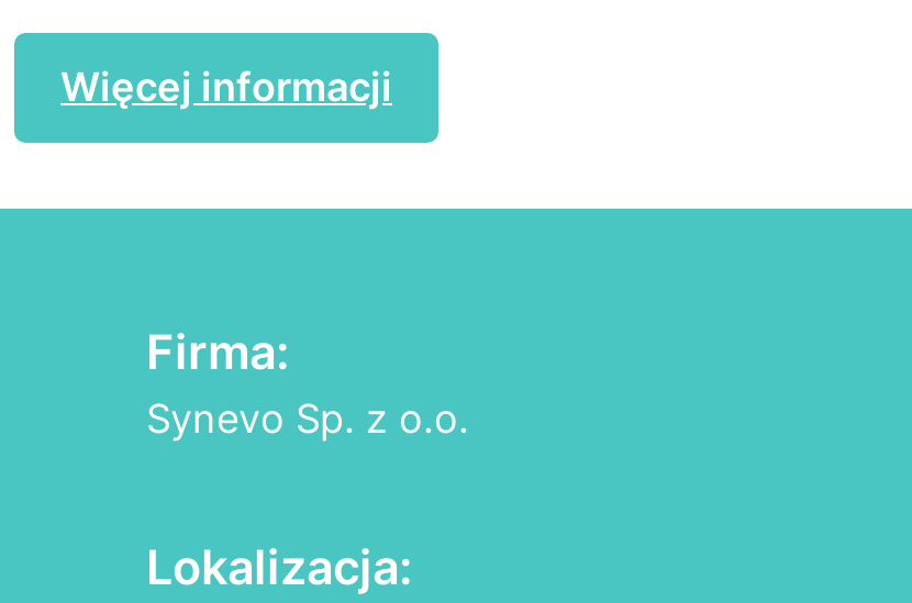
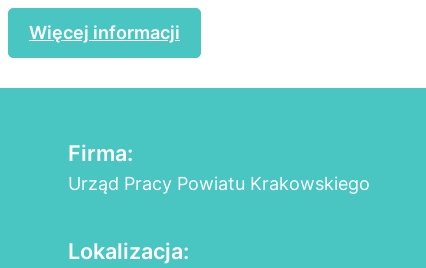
- Synevo Sp. z o.o.
+ Urząd Pracy Powiatu Krakowskiego
